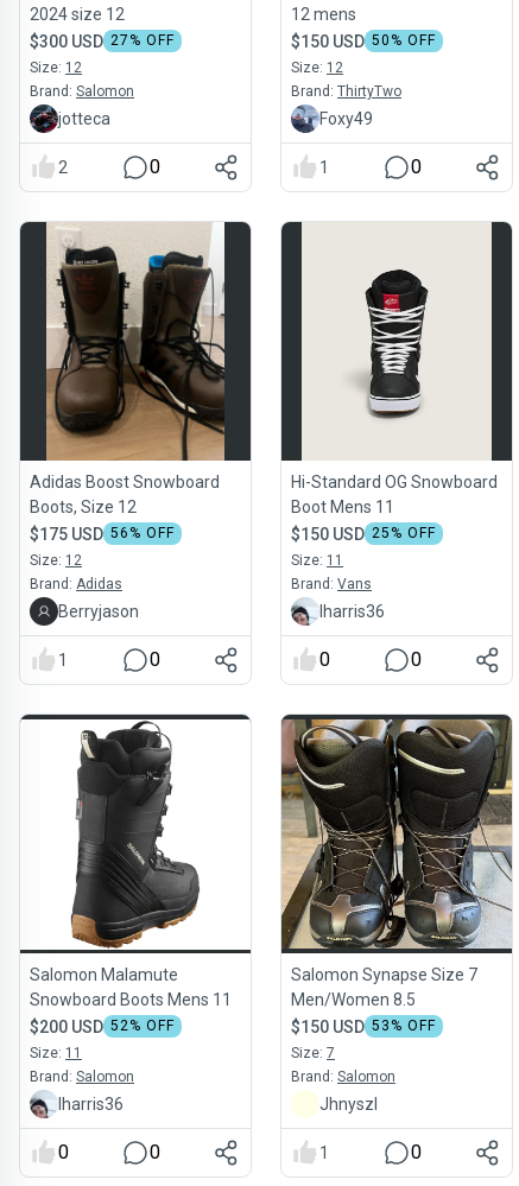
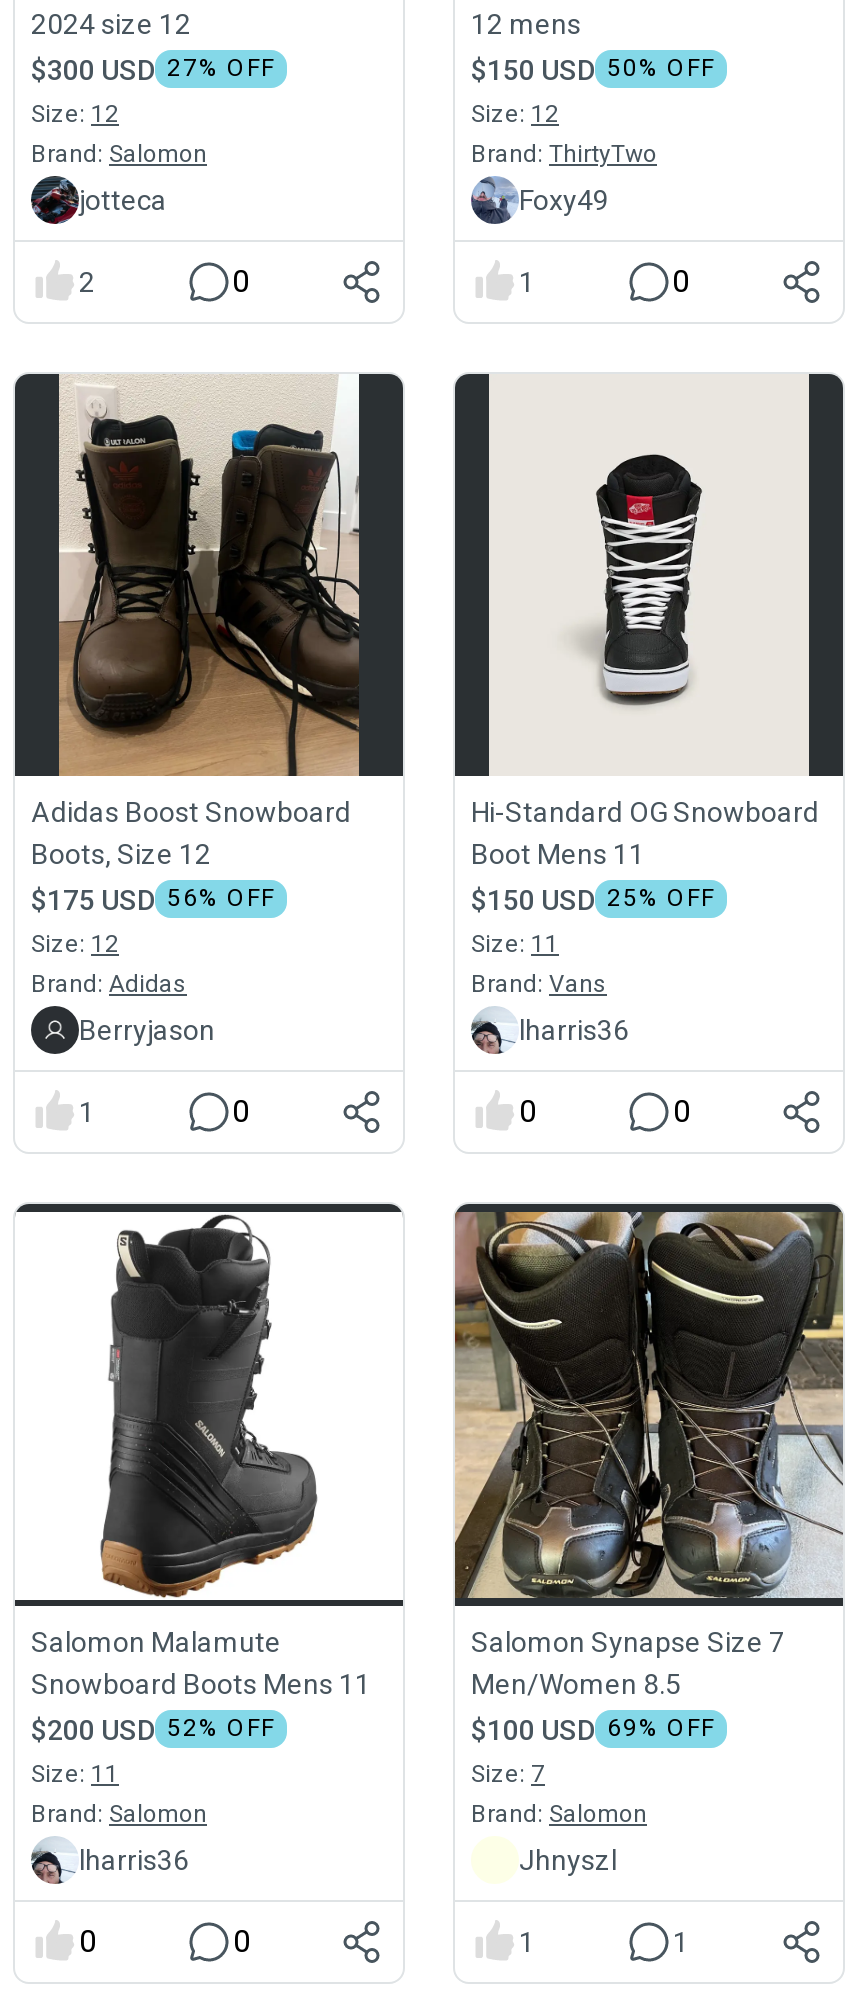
- $150 USD 53% OFF
+ $100 USD 69% OFF

- 0
+ 1
